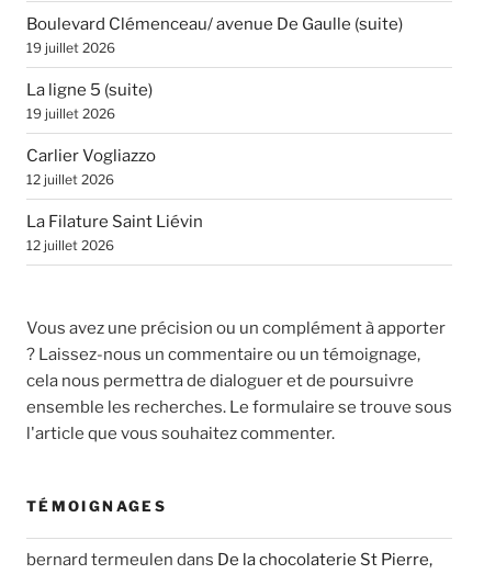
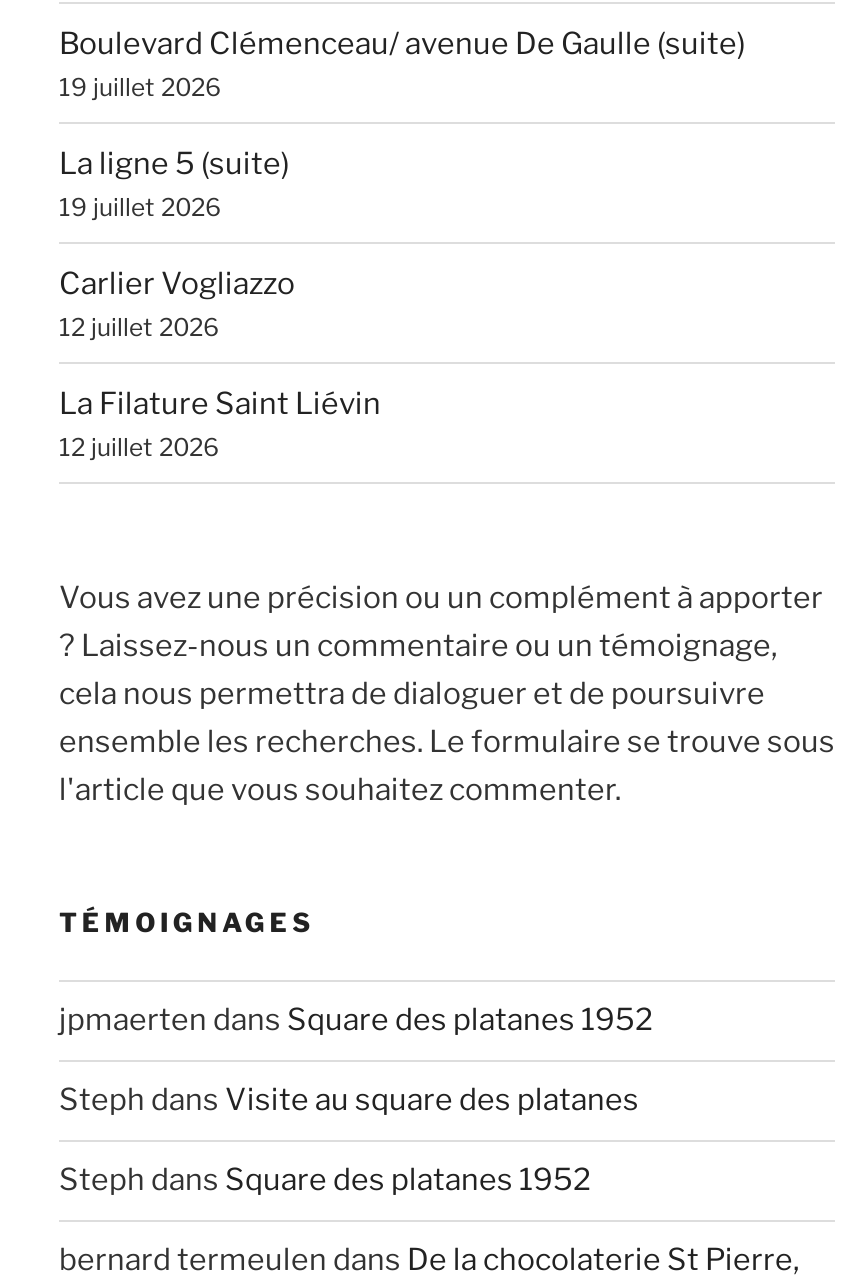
+ jpmaerten dans Square des platanes 1952
+ Steph dans Visite au square des platanes
+ Steph dans Square des platanes 1952
